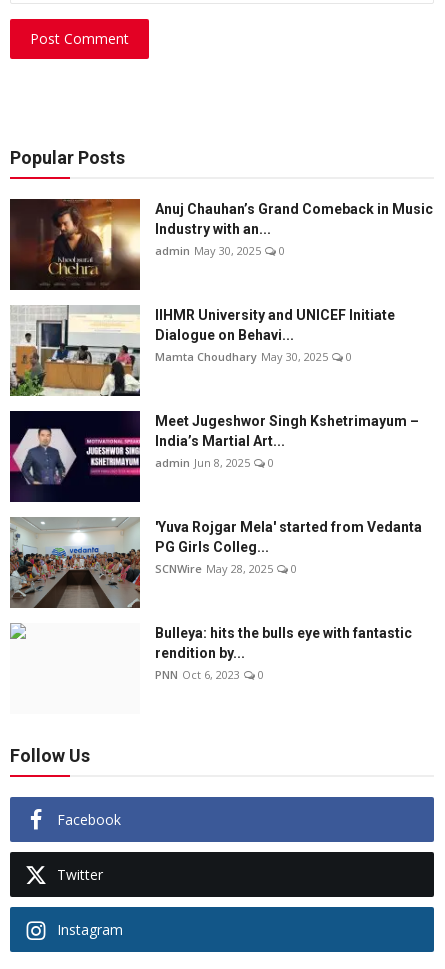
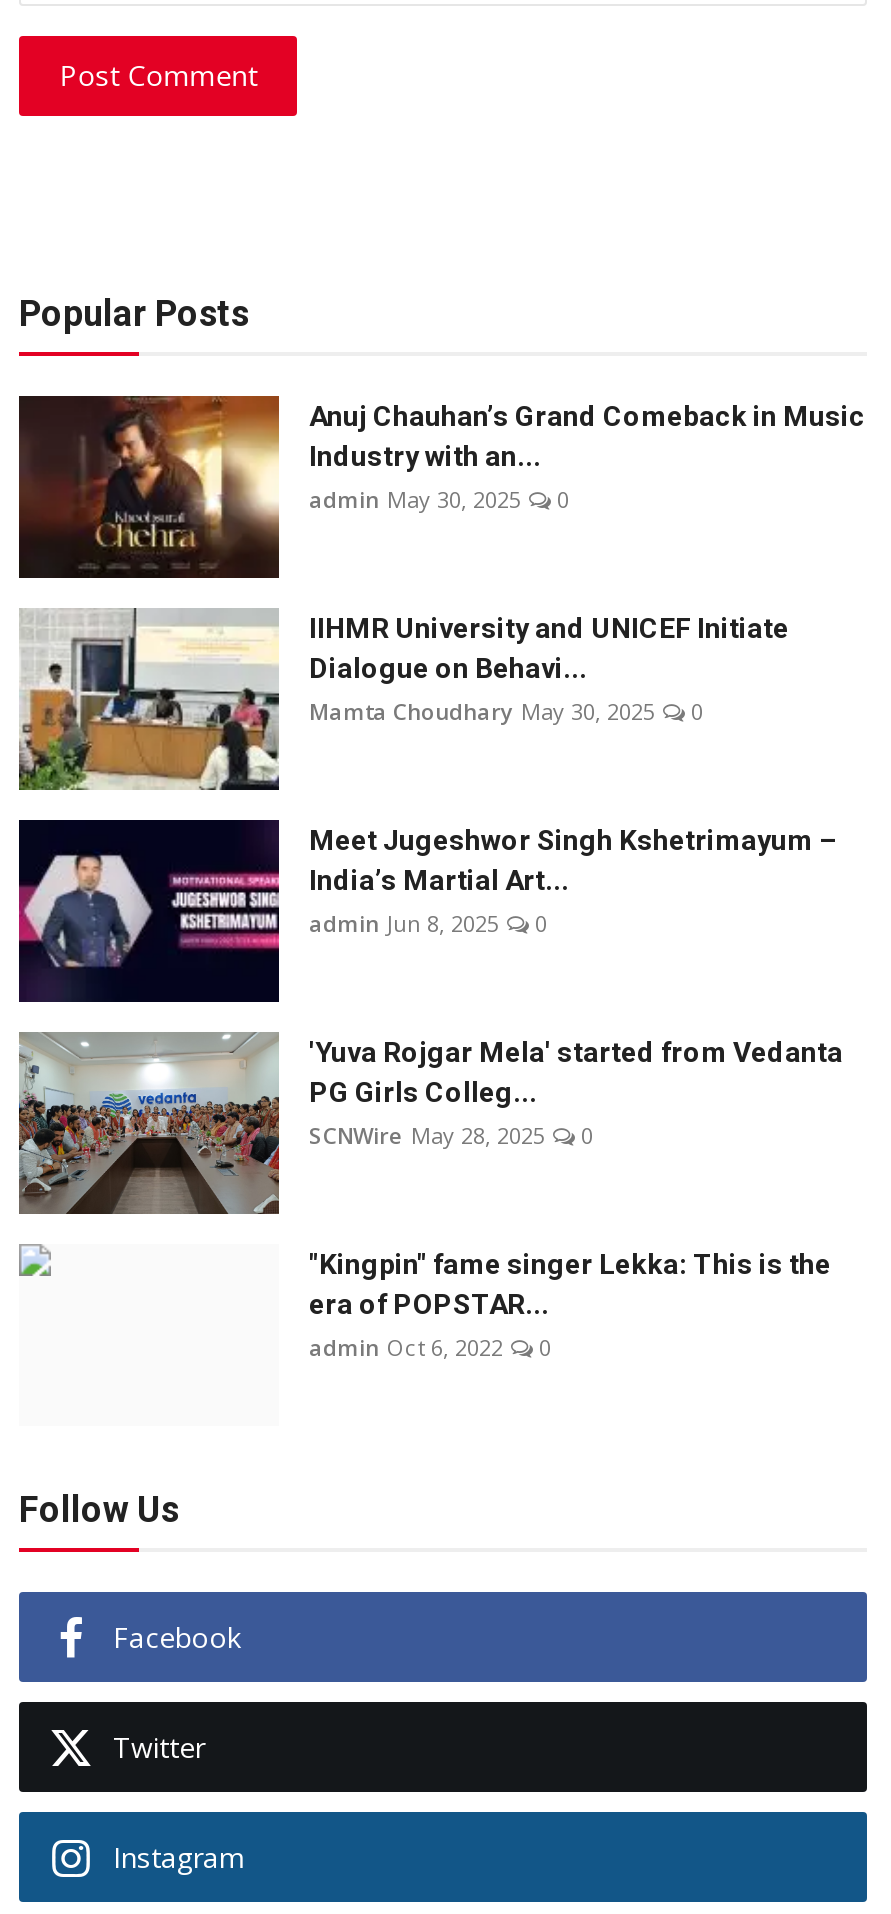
- Bulleya: hits the bulls eye with fantastic
- rendition by...
- PNN Oct 6, 2023
+ "Kingpin" fame singer Lekka: This is the
+ era of POPSTAR...
+ admin Oct 6, 2022
